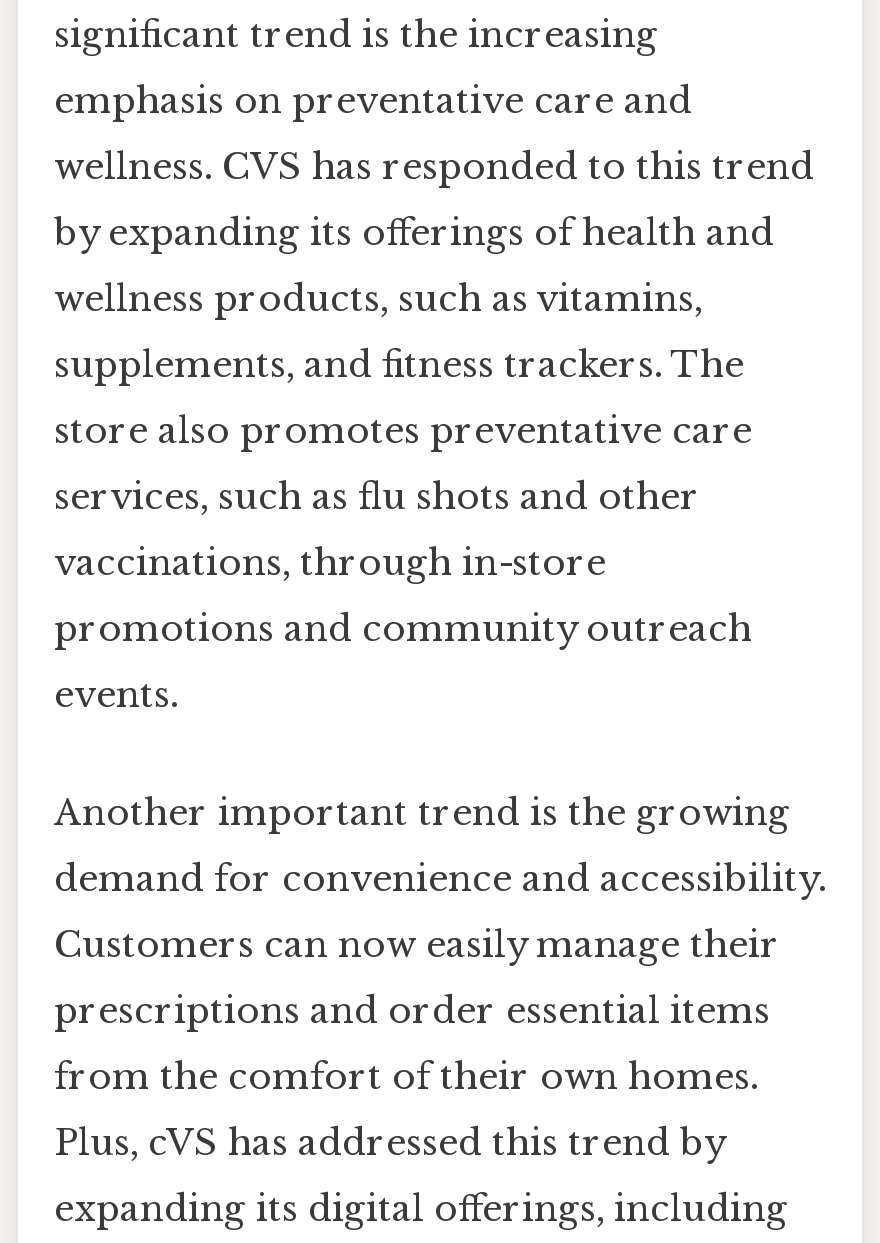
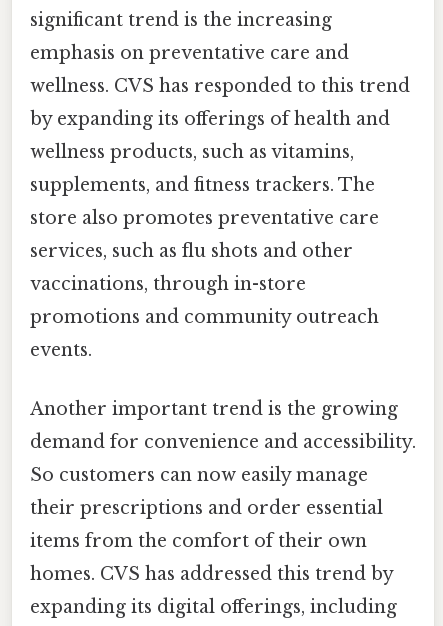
- Customers can now easily manage their
+ So customers can now easily manage

- prescriptions and order essential items
+ their prescriptions and order essential

- from the comfort of their own homes.
+ items from the comfort of their own

- Plus, cVS has addressed this trend by
+ homes. CVS has addressed this trend by
